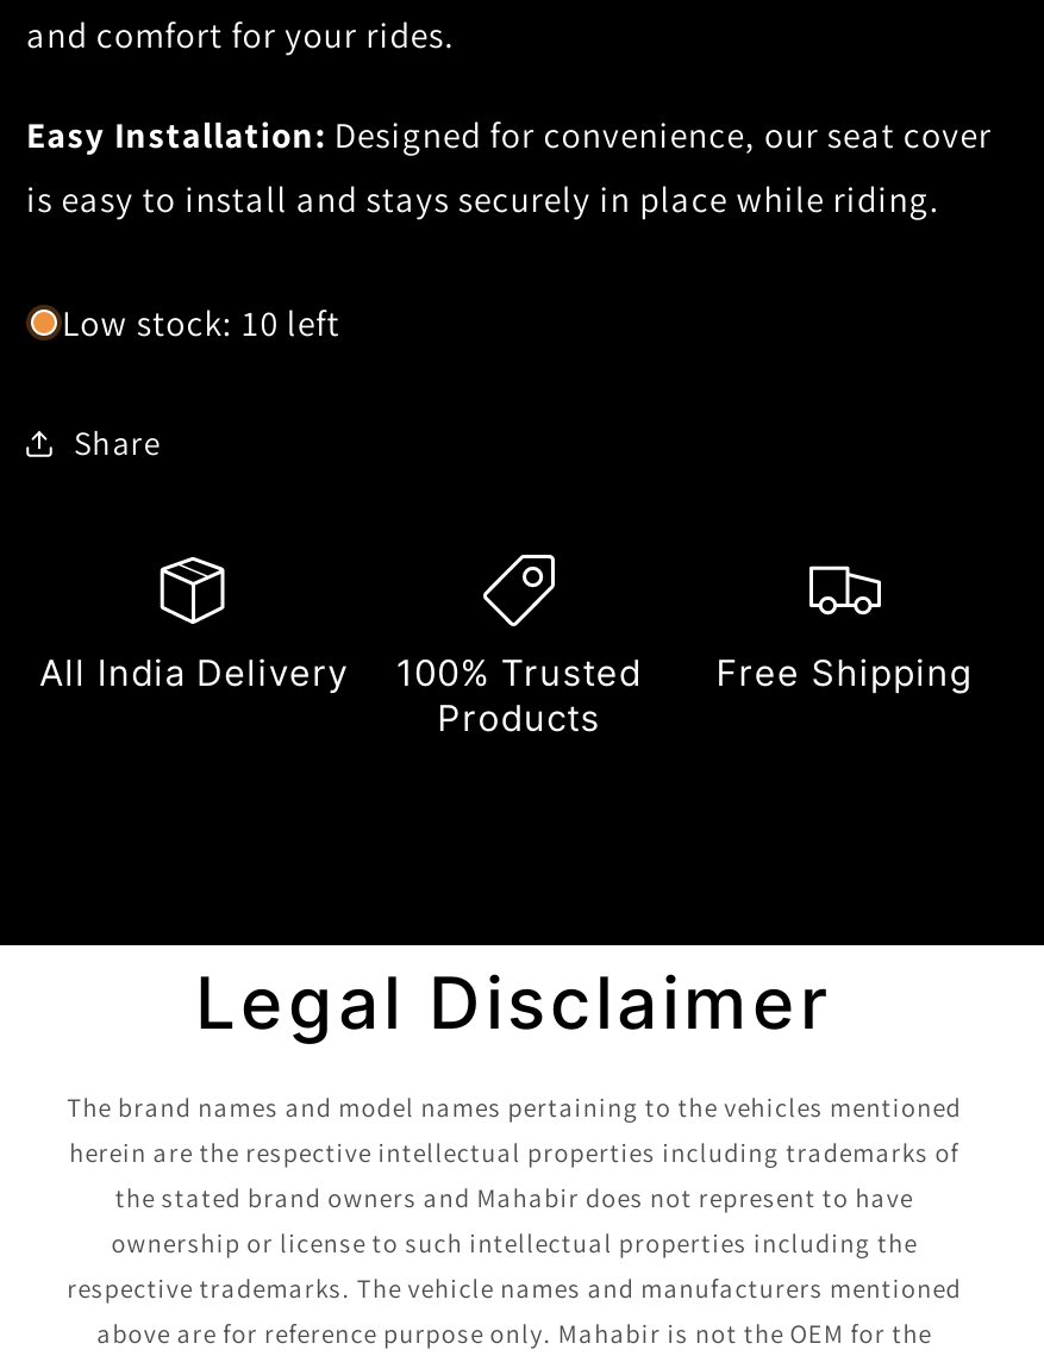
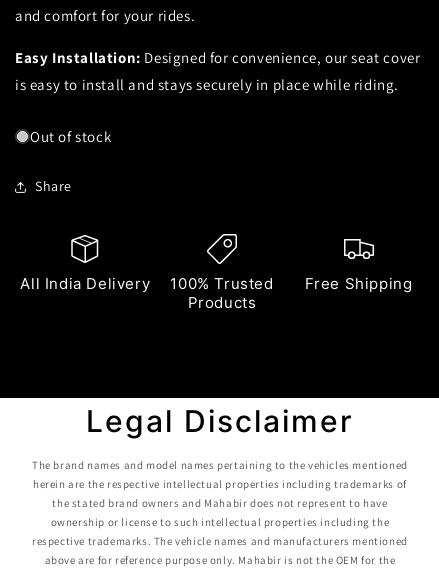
- Low stock: 10 left
+ Out of stock
